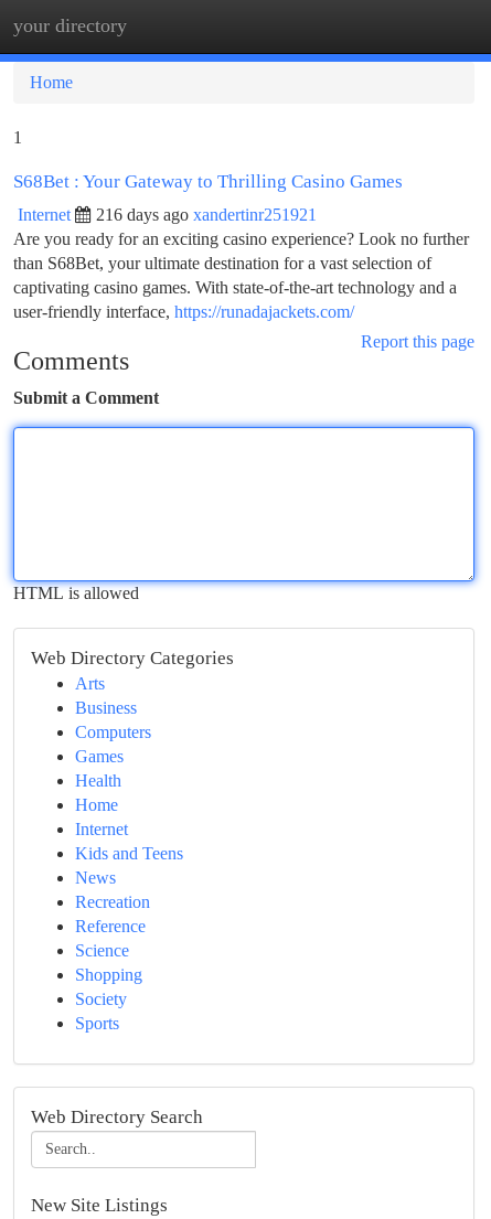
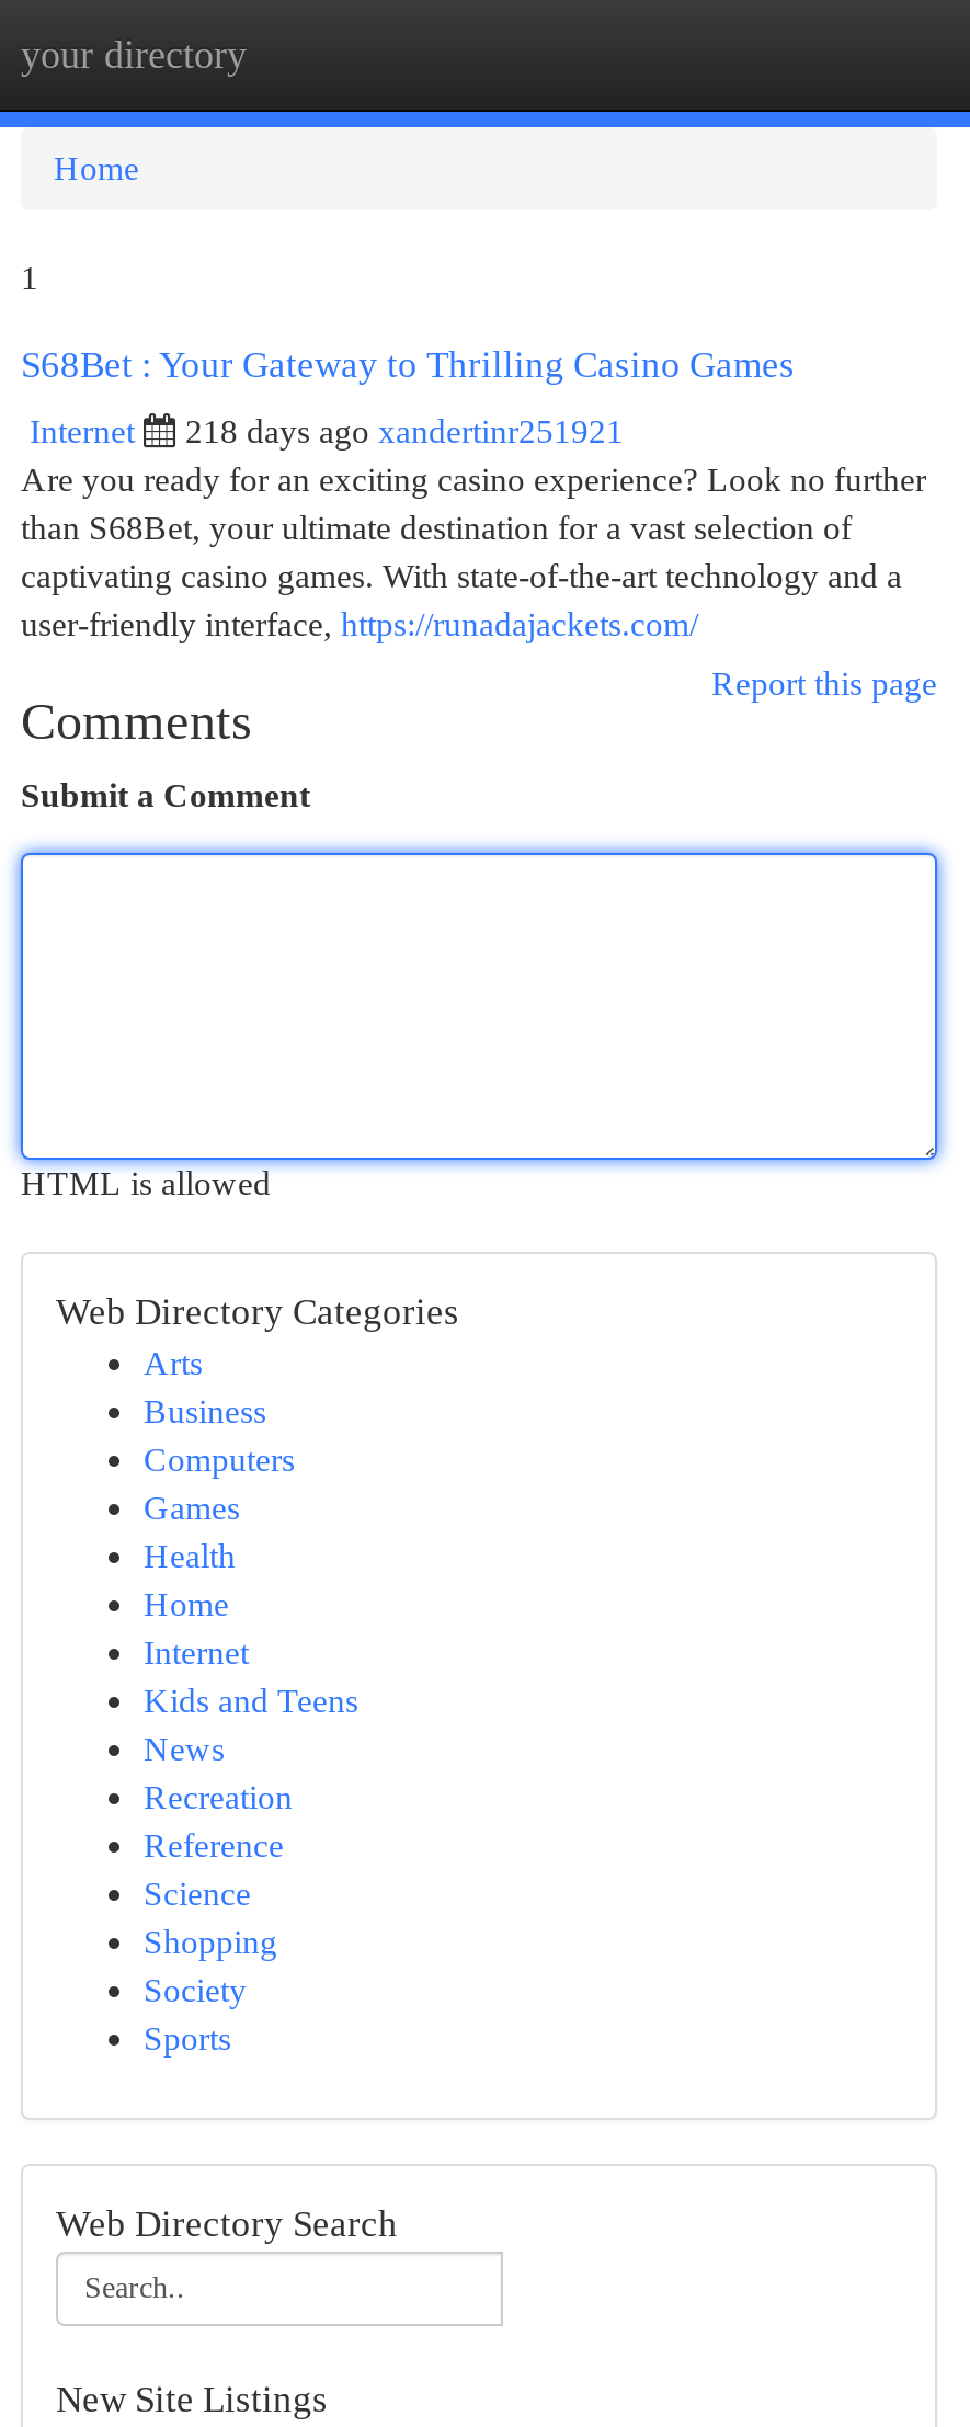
- 216 days ago xandertinr251921
+ 218 days ago xandertinr251921
